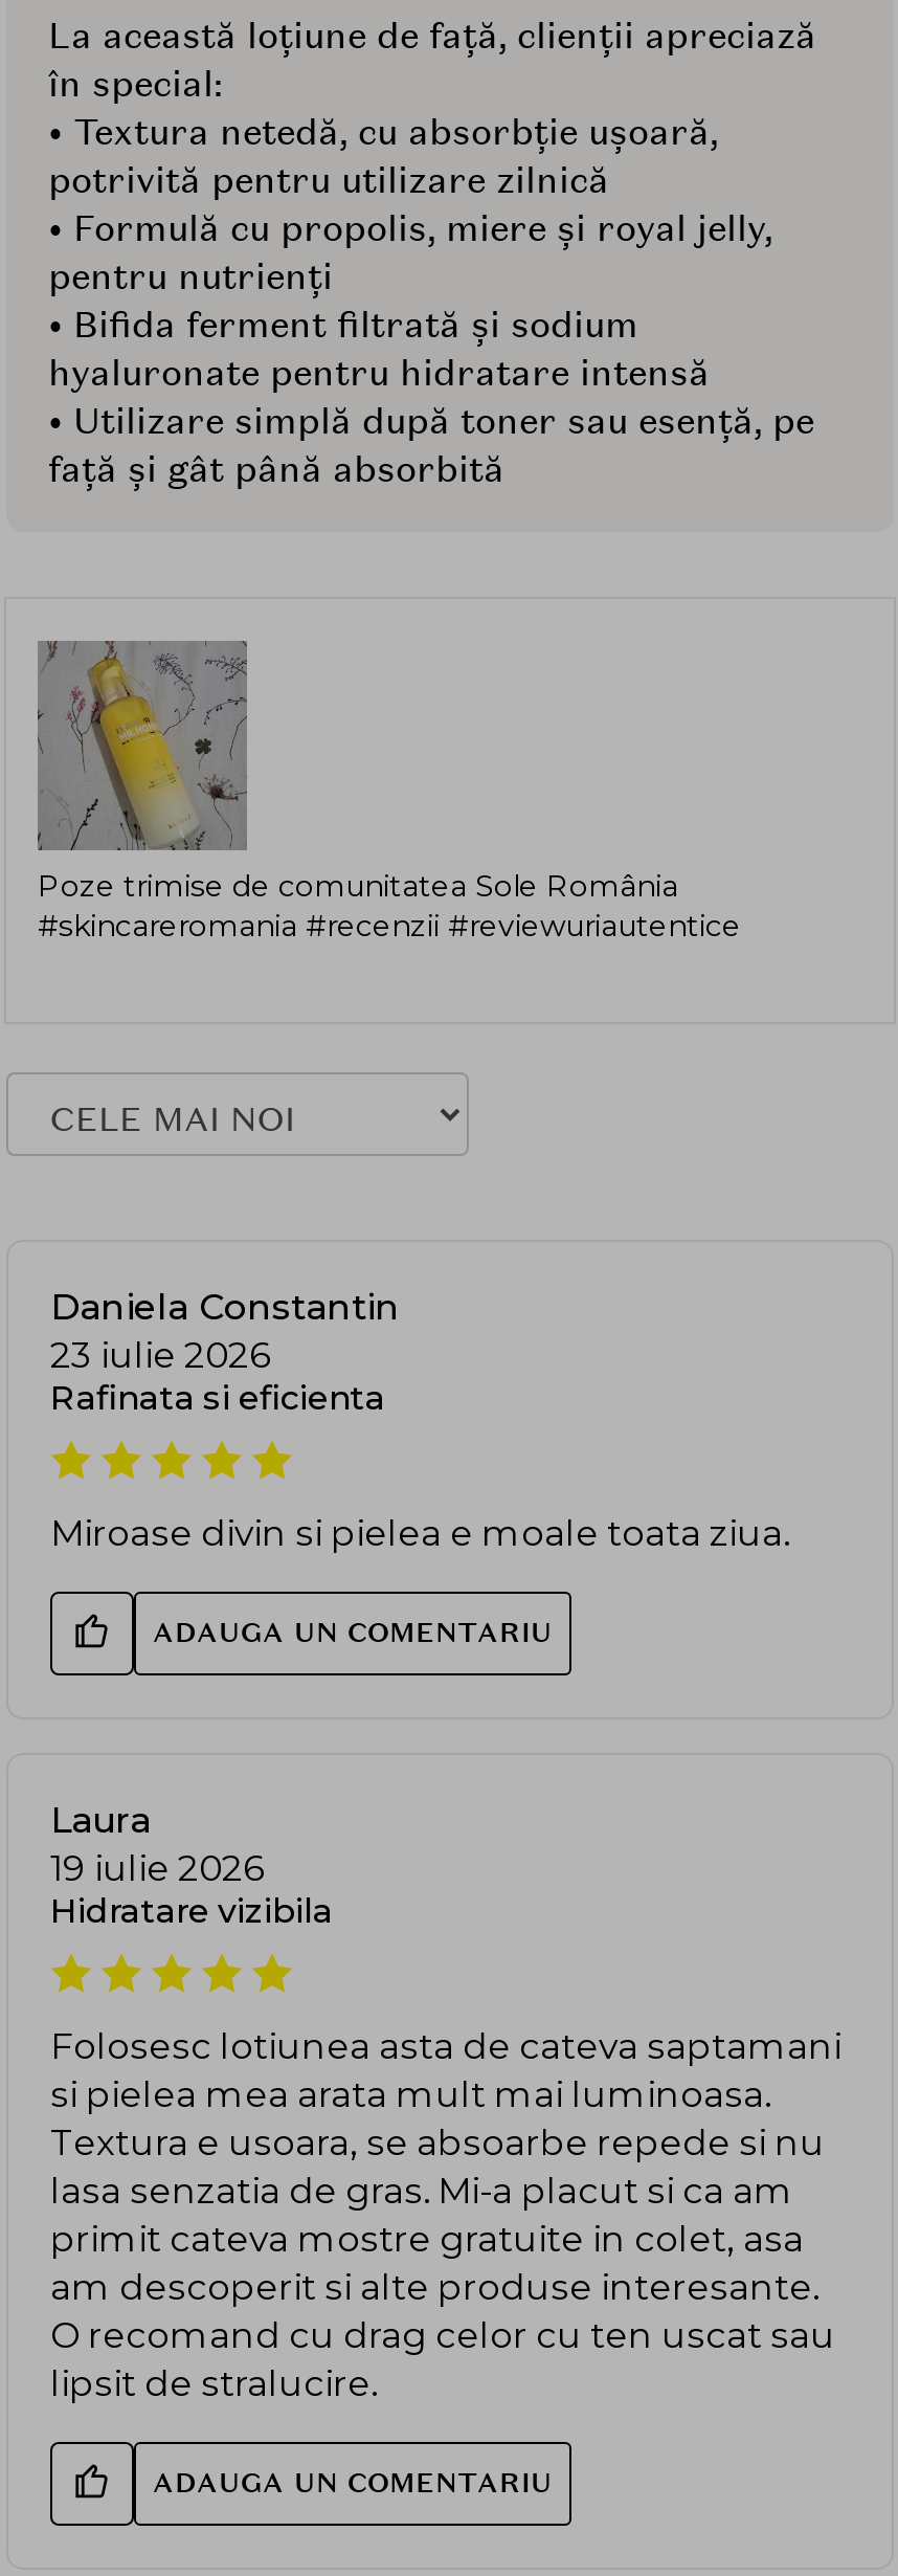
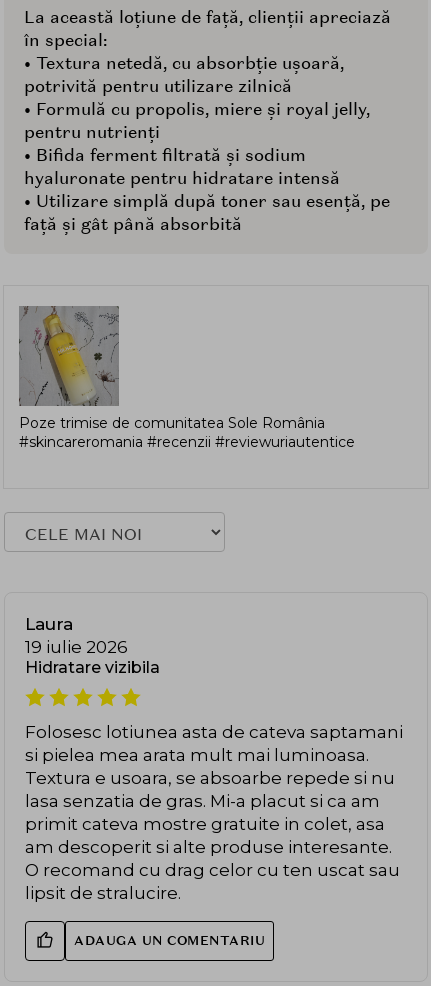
- Daniela Constantin
- 23 iulie 2026
- Rafinata si eficienta
- Miroase divin si pielea e moale toata ziua.
- ADAUGA UN COMENTARIU
